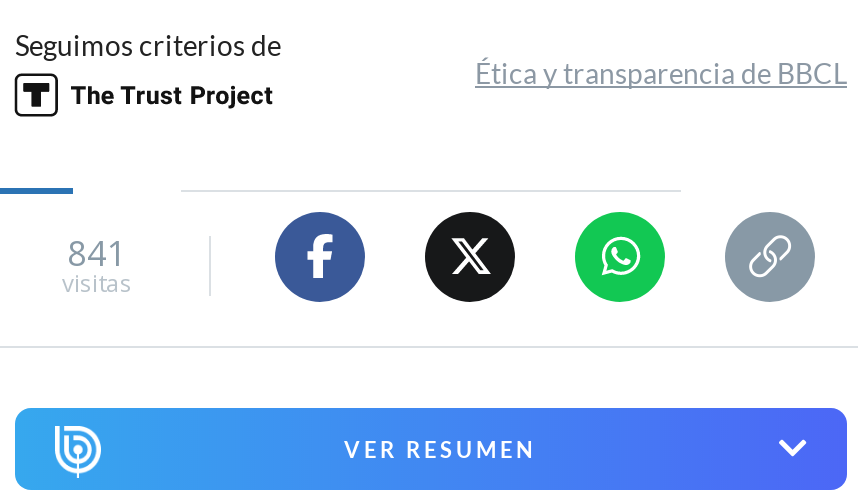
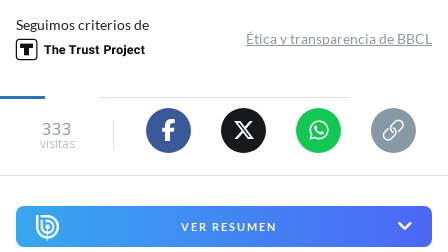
- 841
+ 333
